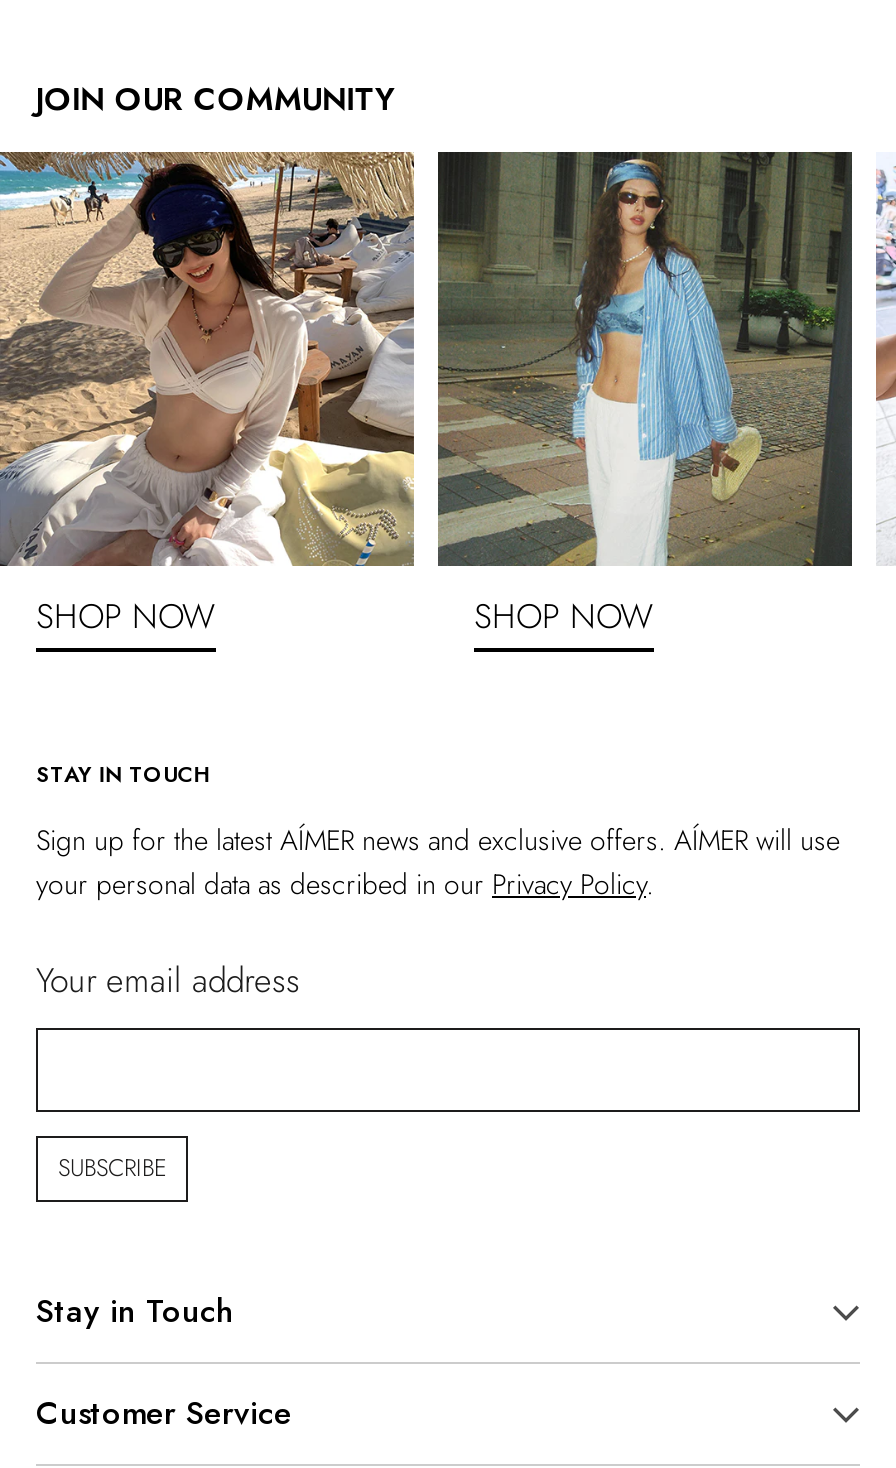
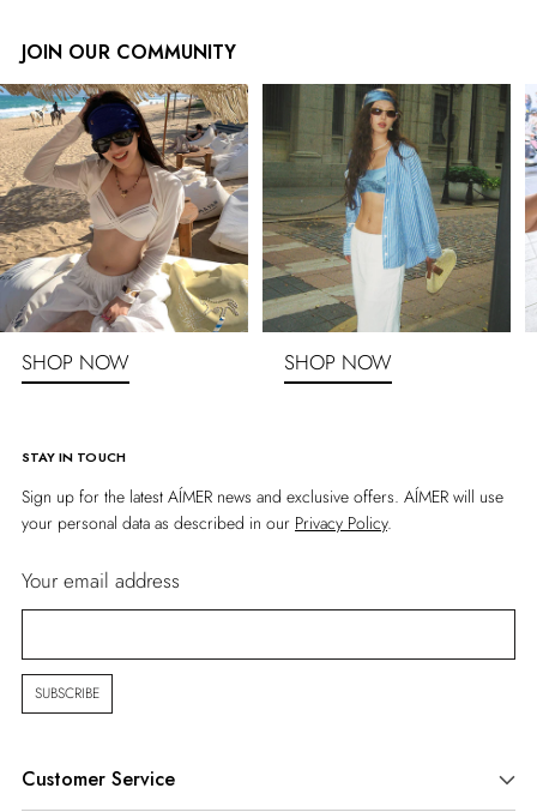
- Stay in Touch
